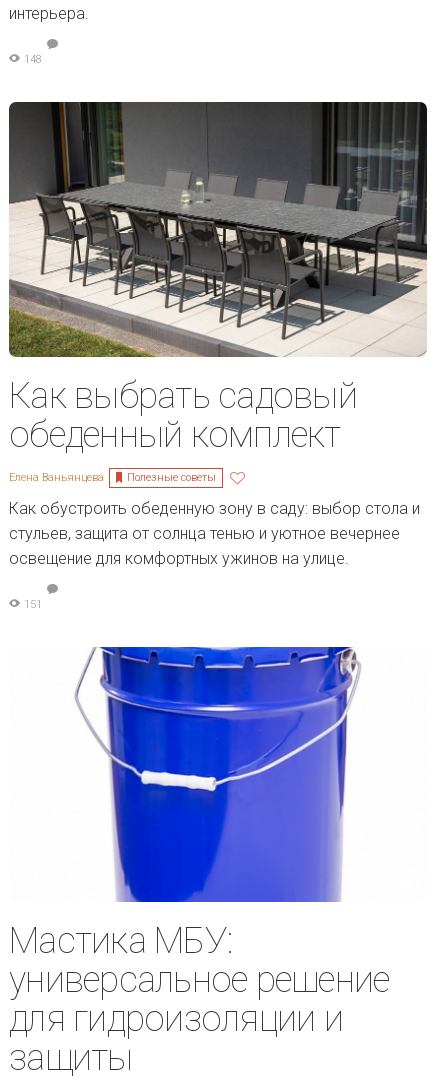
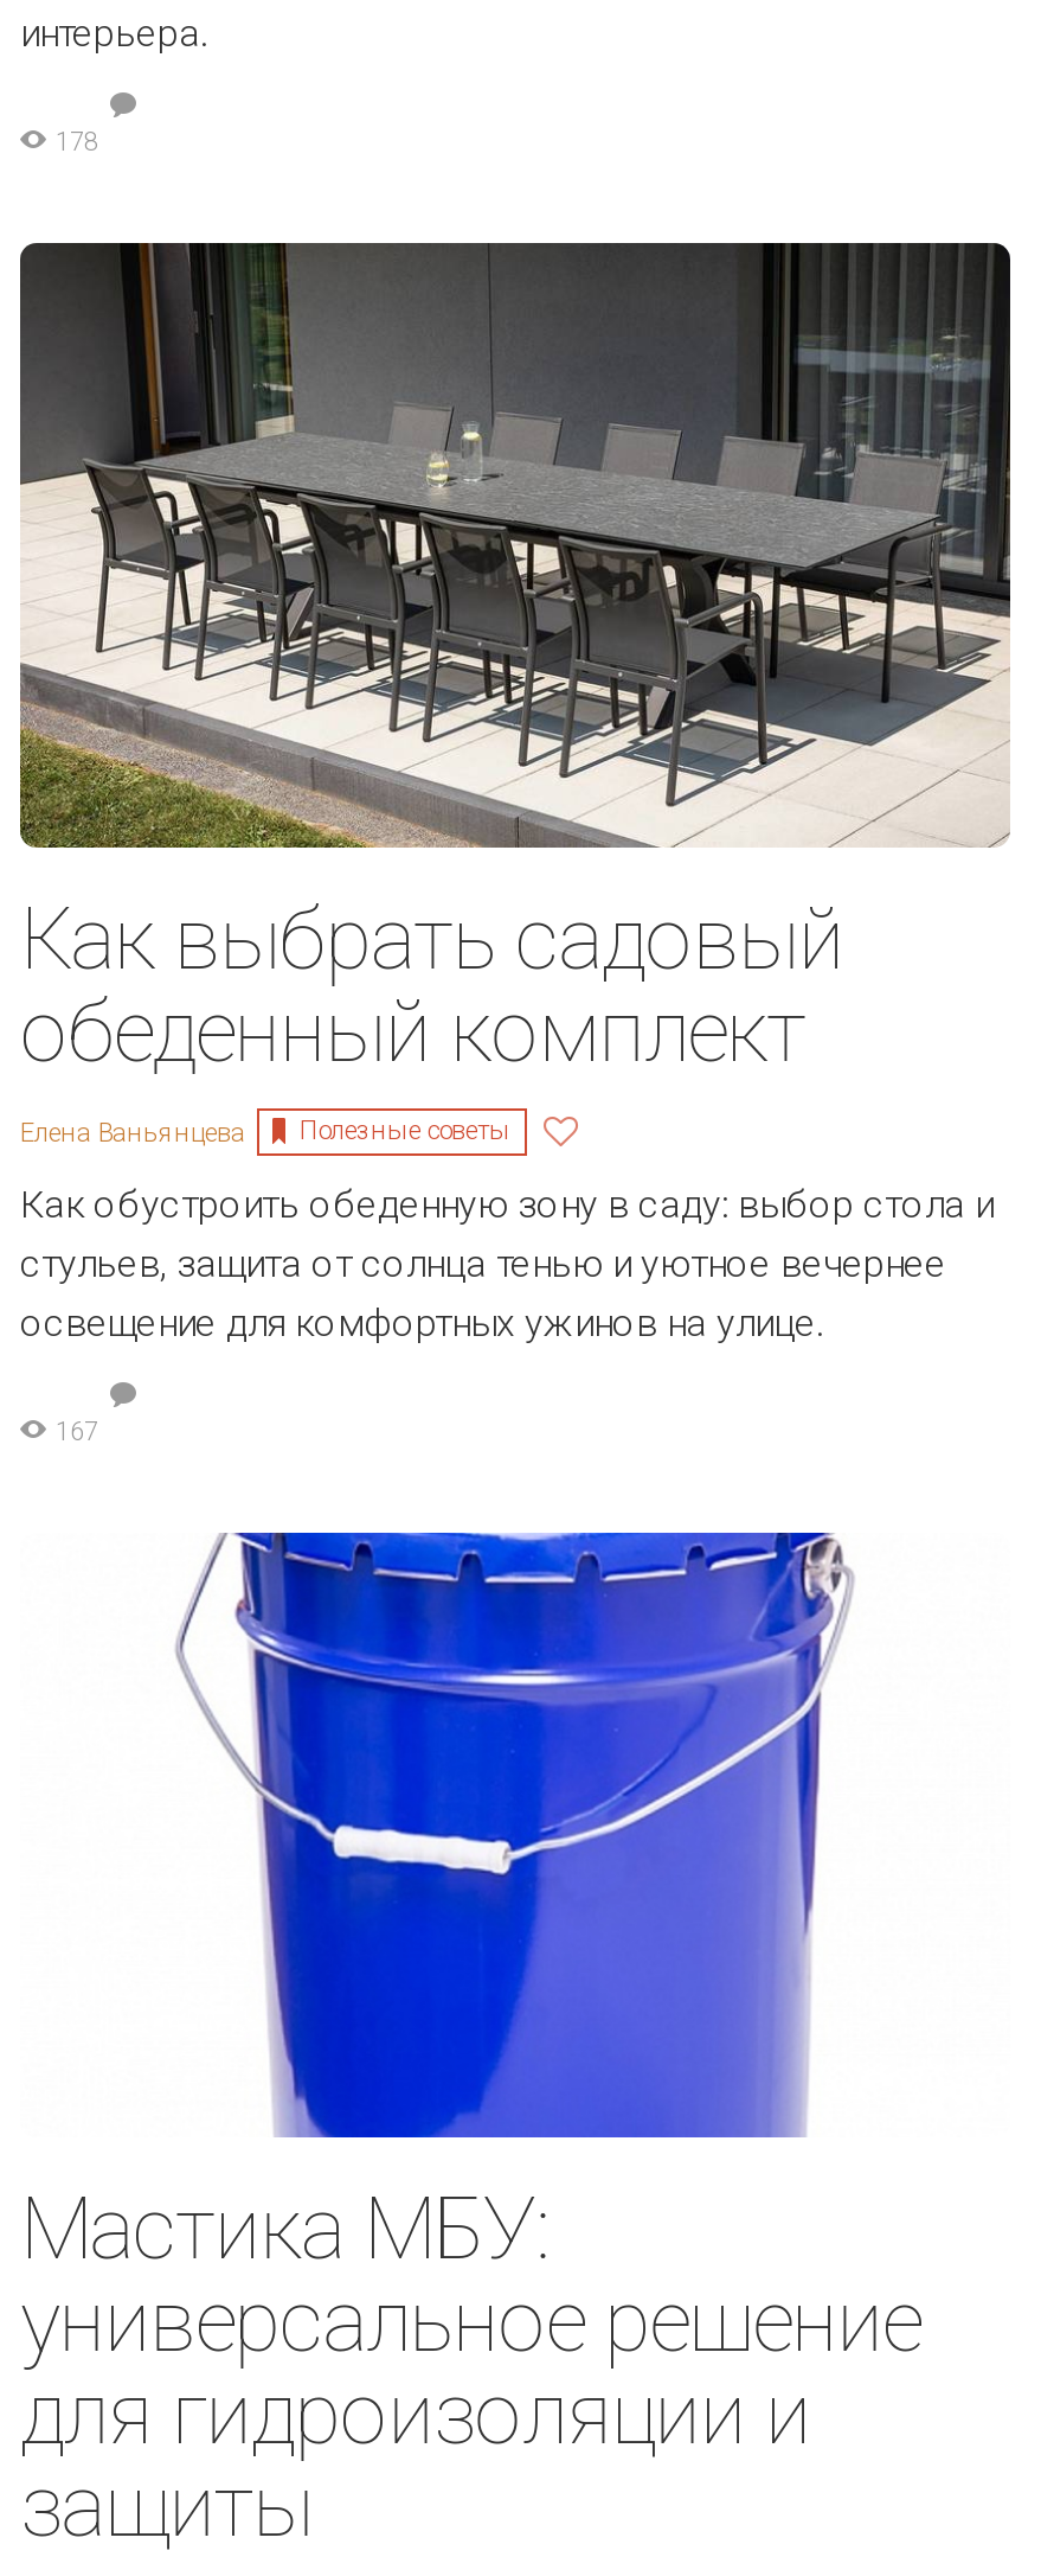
- 148
+ 178

- 151
+ 167
